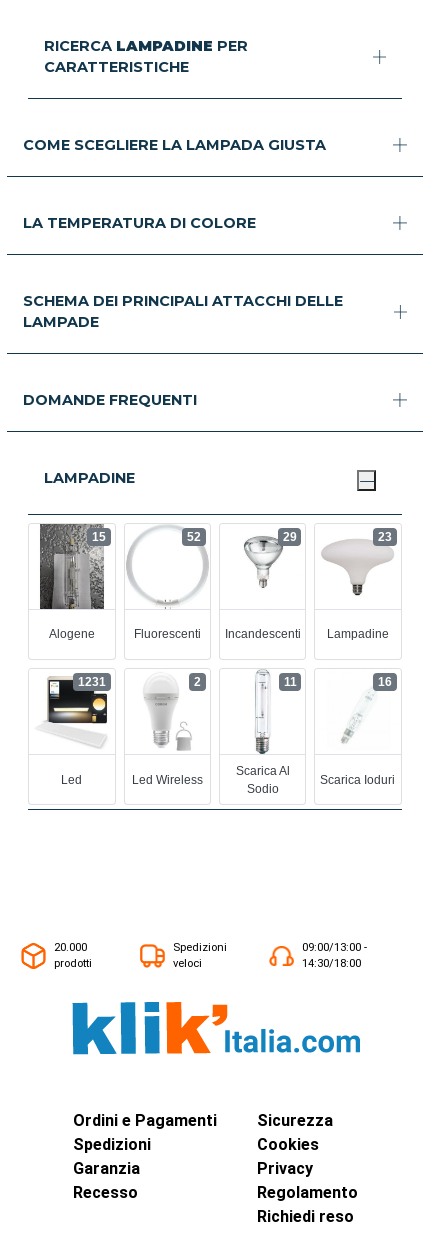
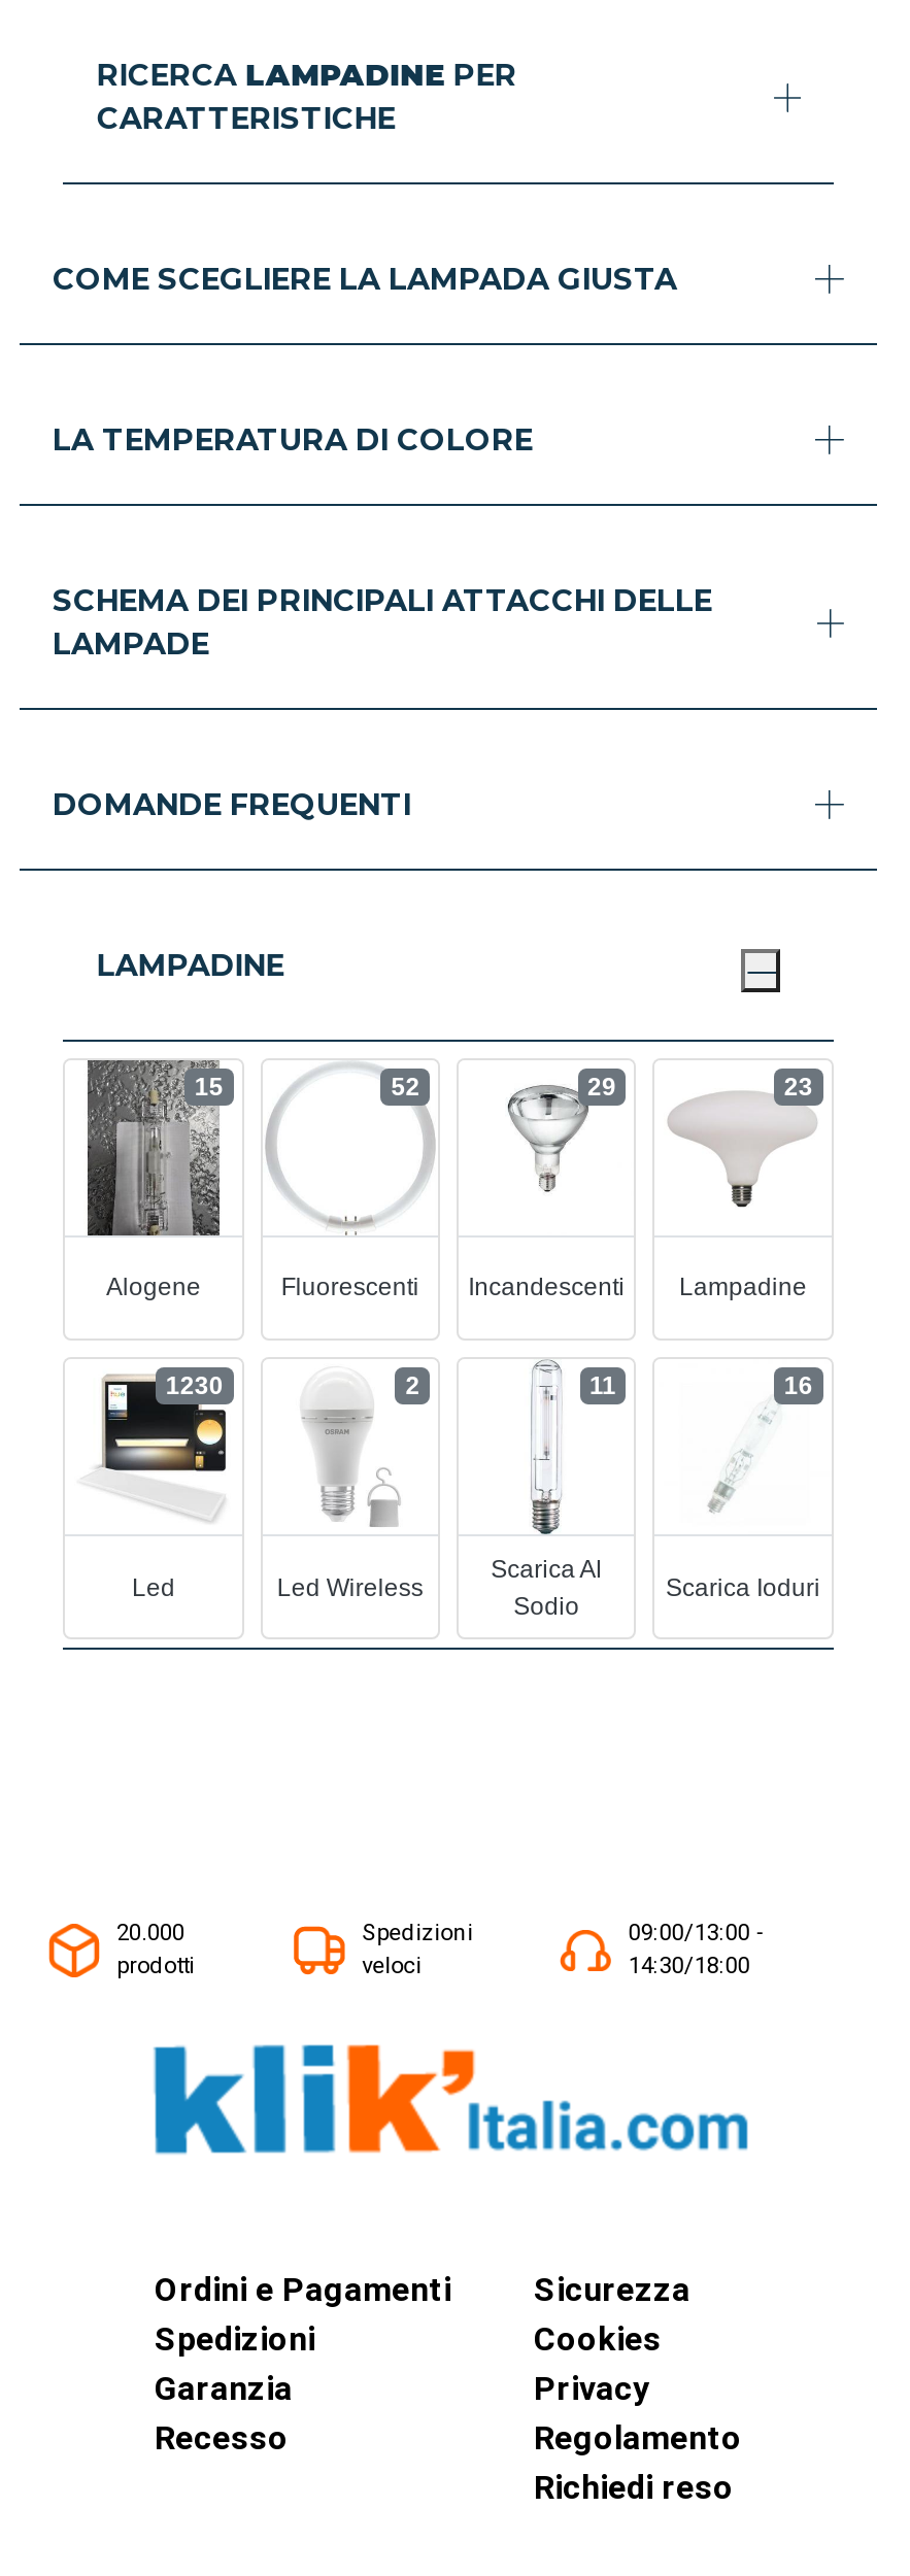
- 1231
+ 1230
